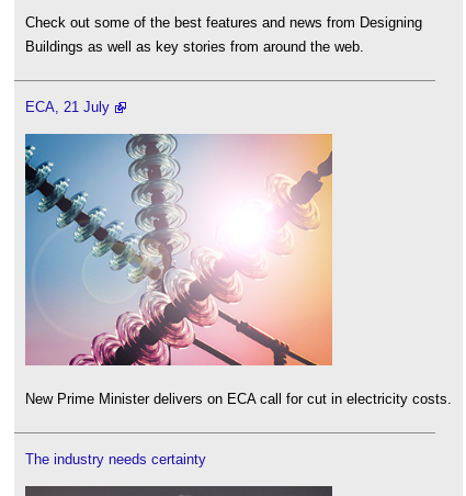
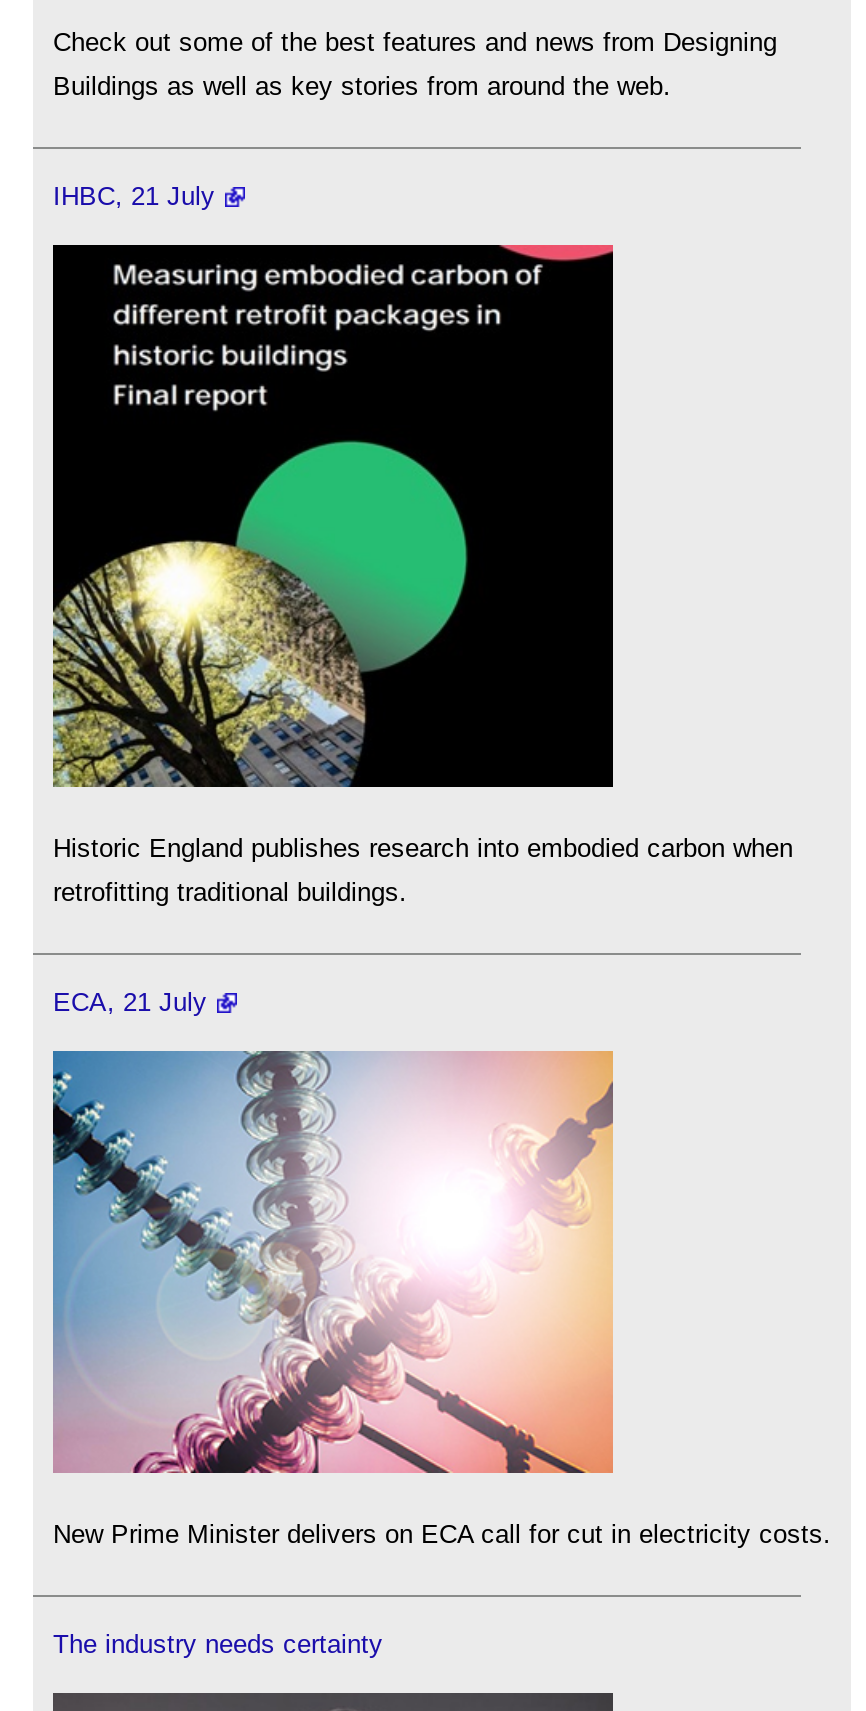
+ [image]
+ Historic England publishes research into embodied carbon when
+ retrofitting traditional buildings.

+ IHBC, 21 July
